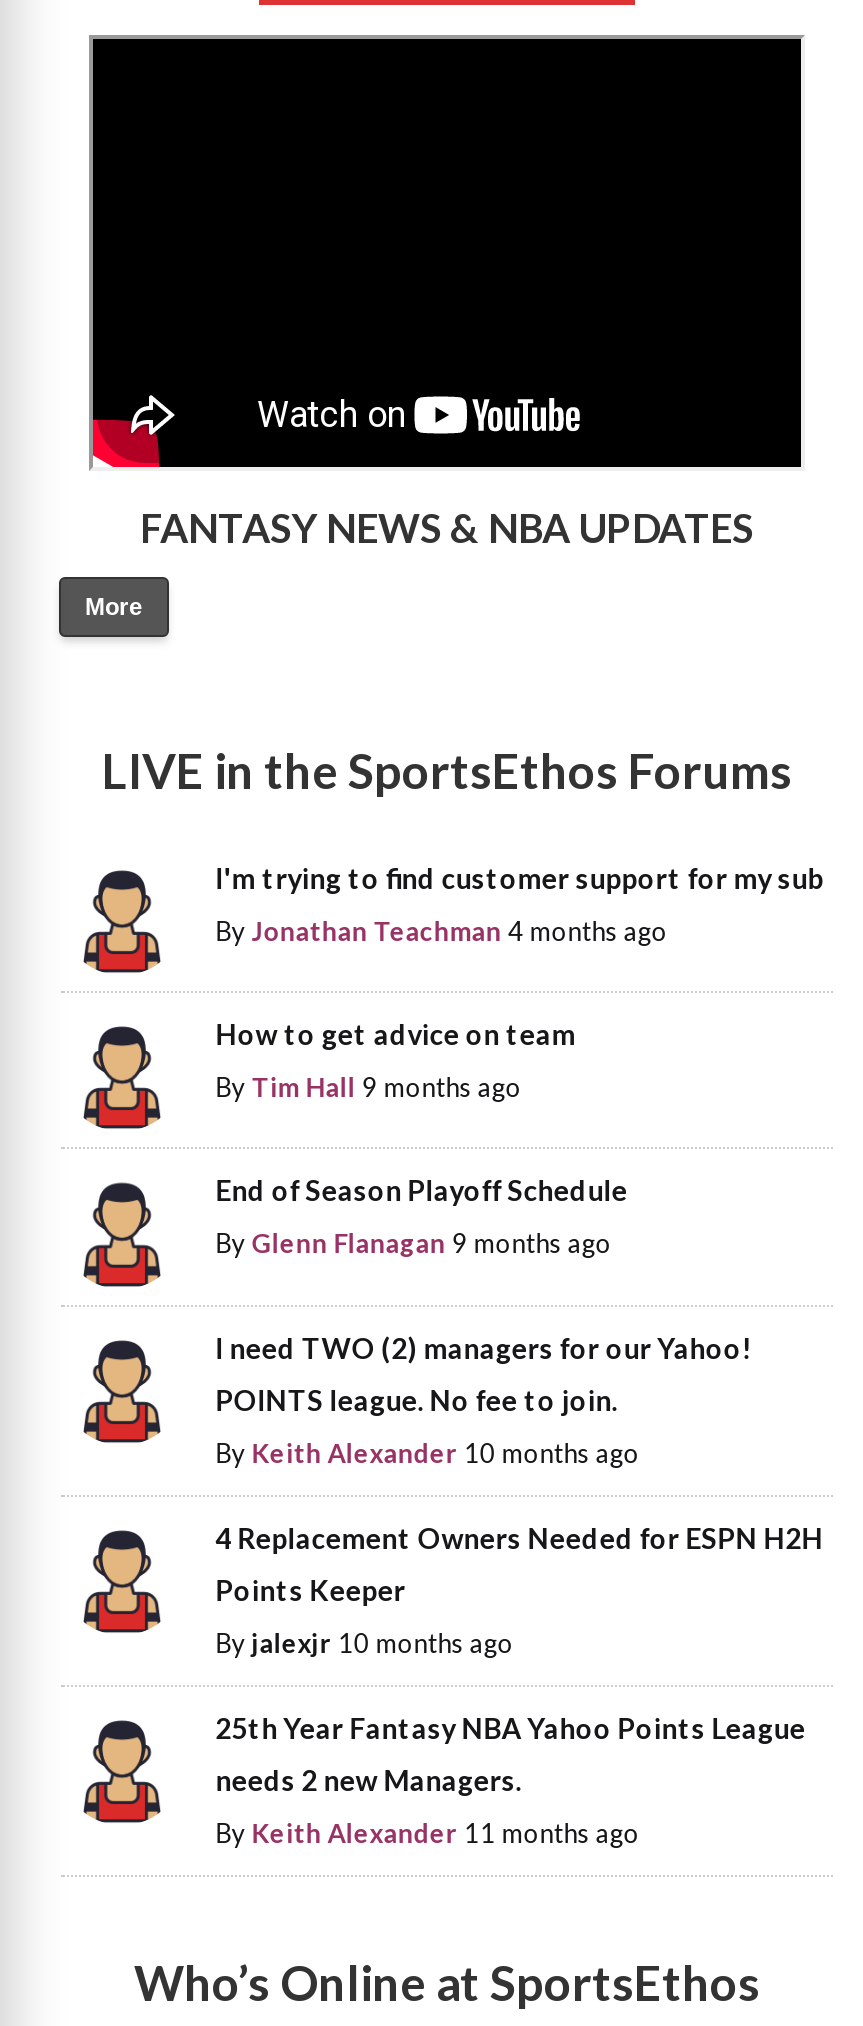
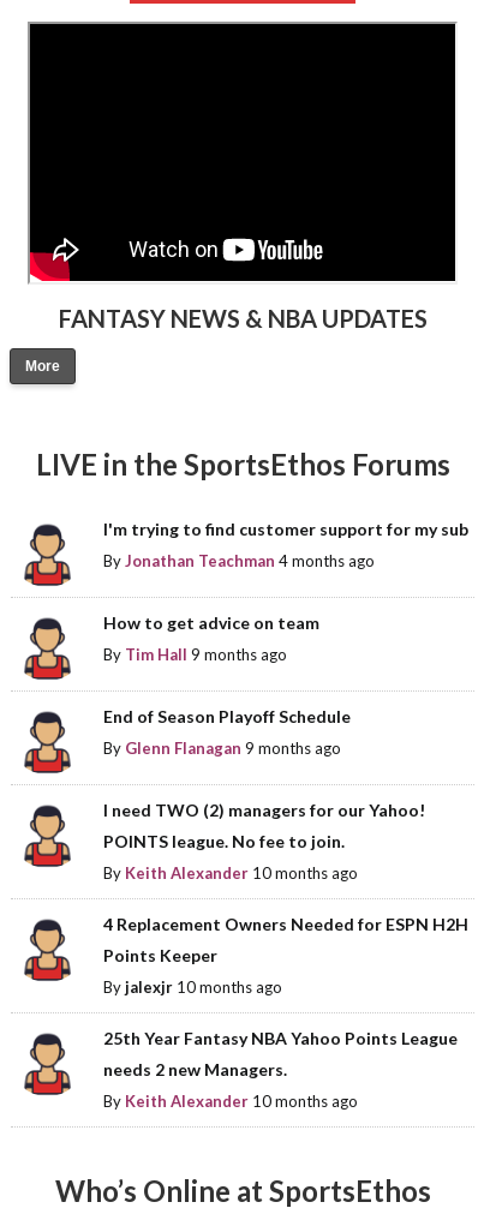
- By Keith Alexander 11 months ago
+ By Keith Alexander 10 months ago
